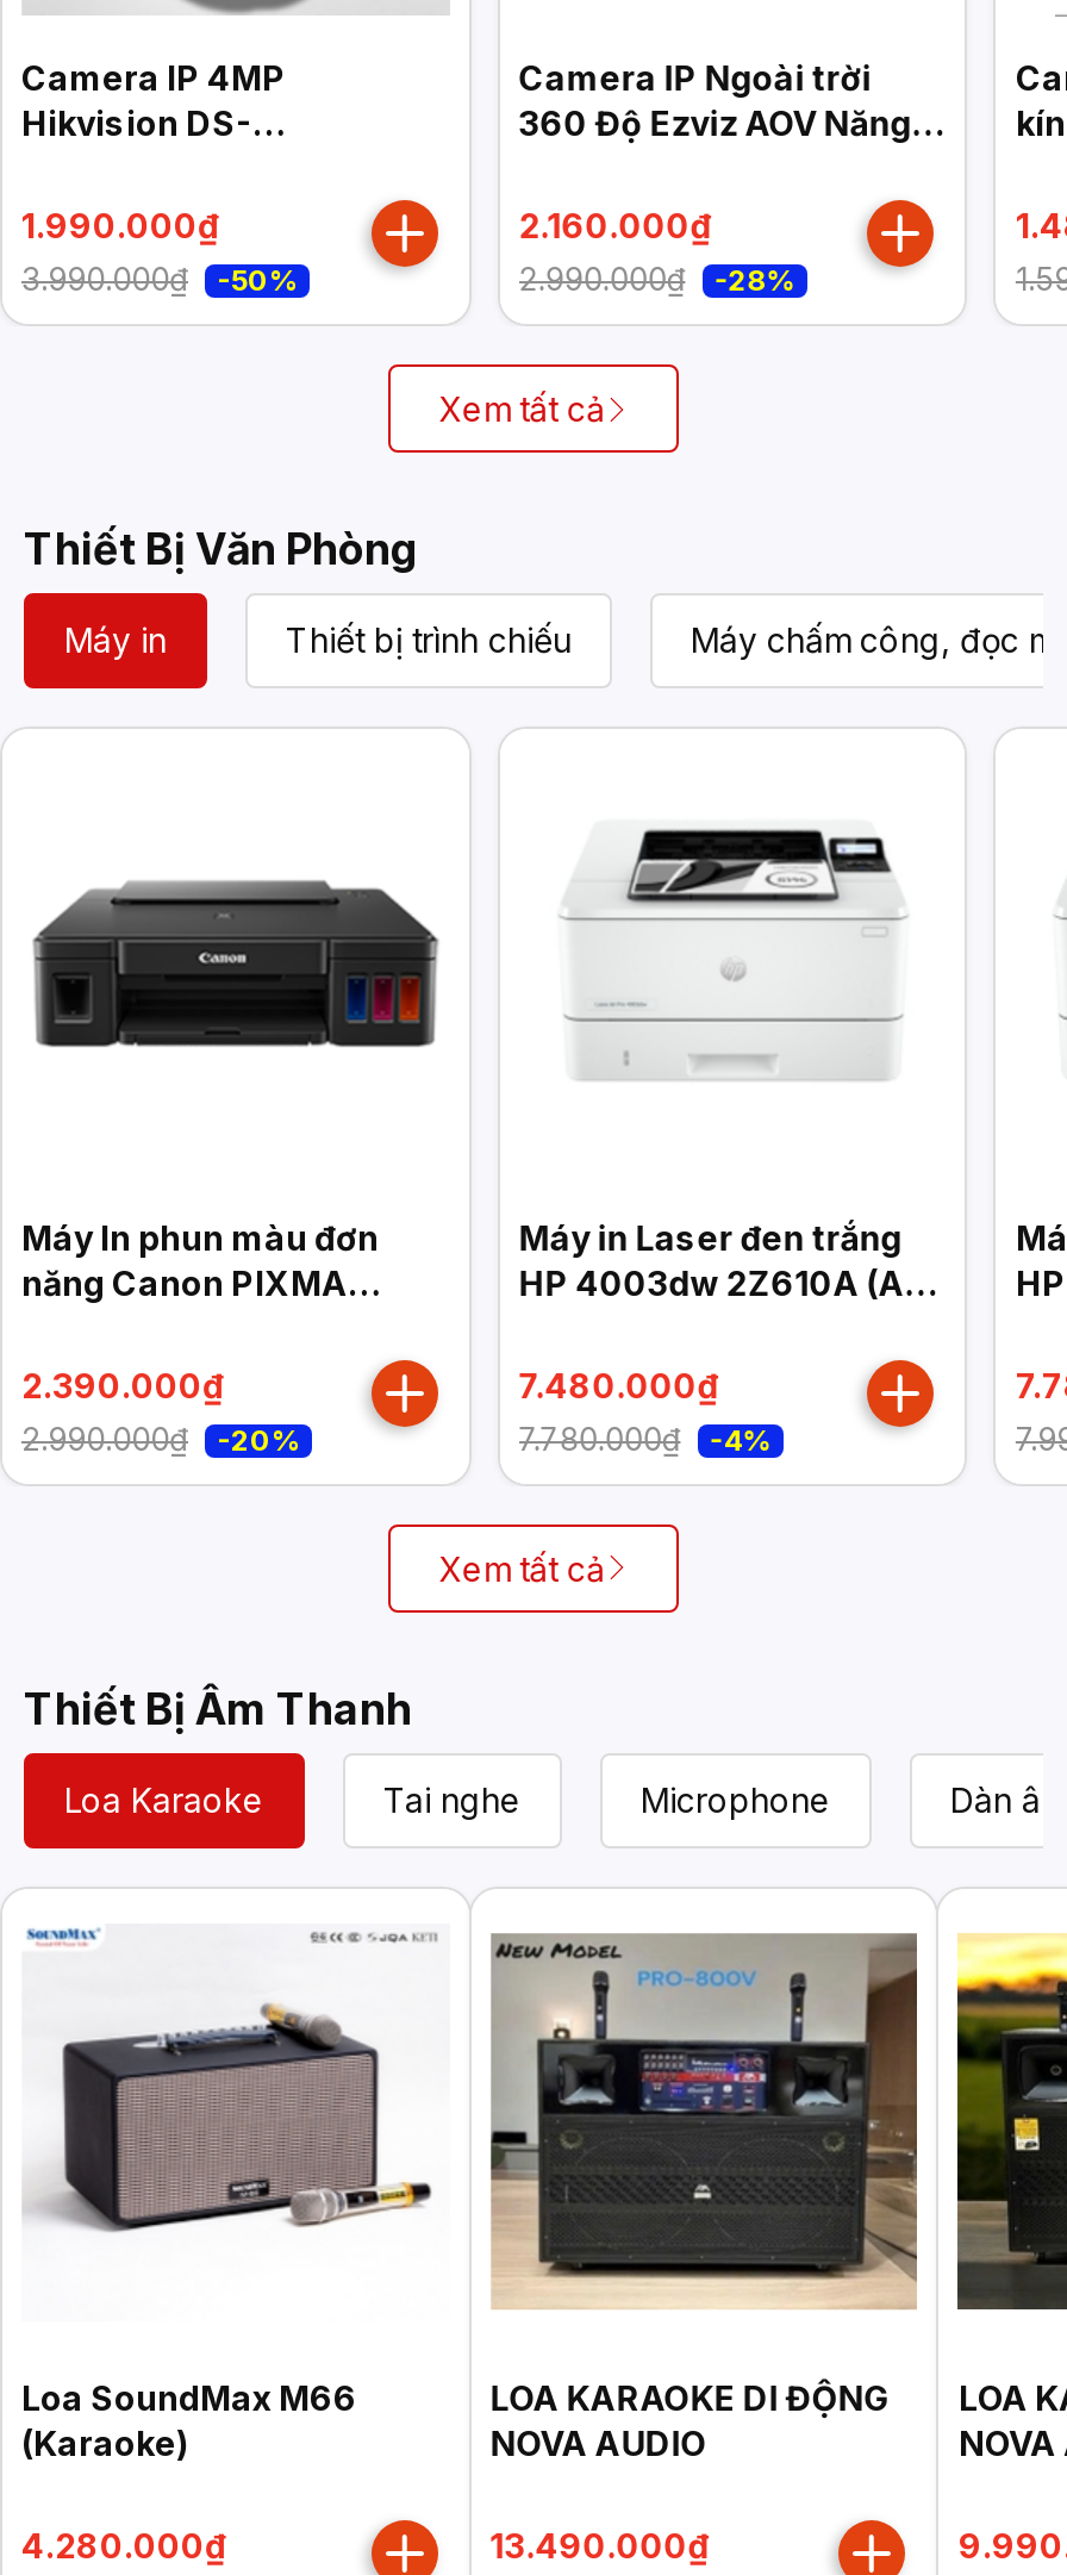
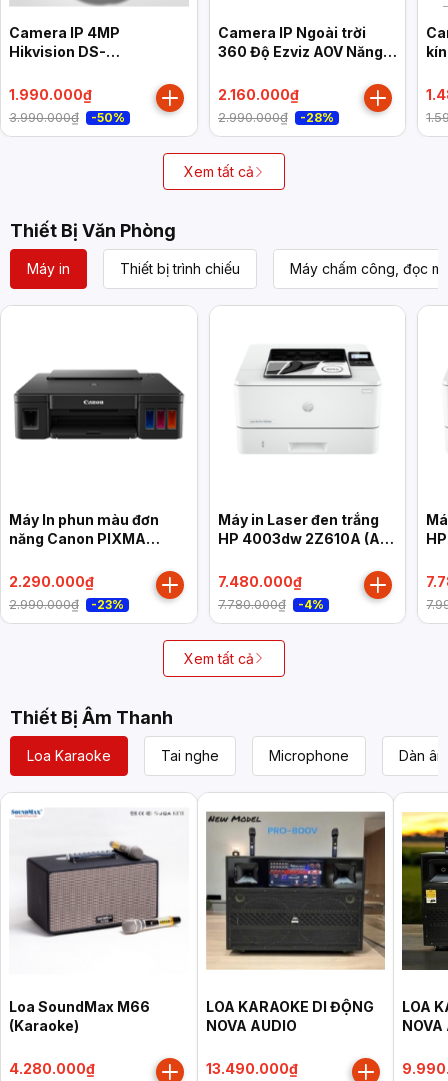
- 2.390.000₫
+ 2.290.000₫

- 2.990.000₫ -20%
+ 2.990.000₫ -23%
